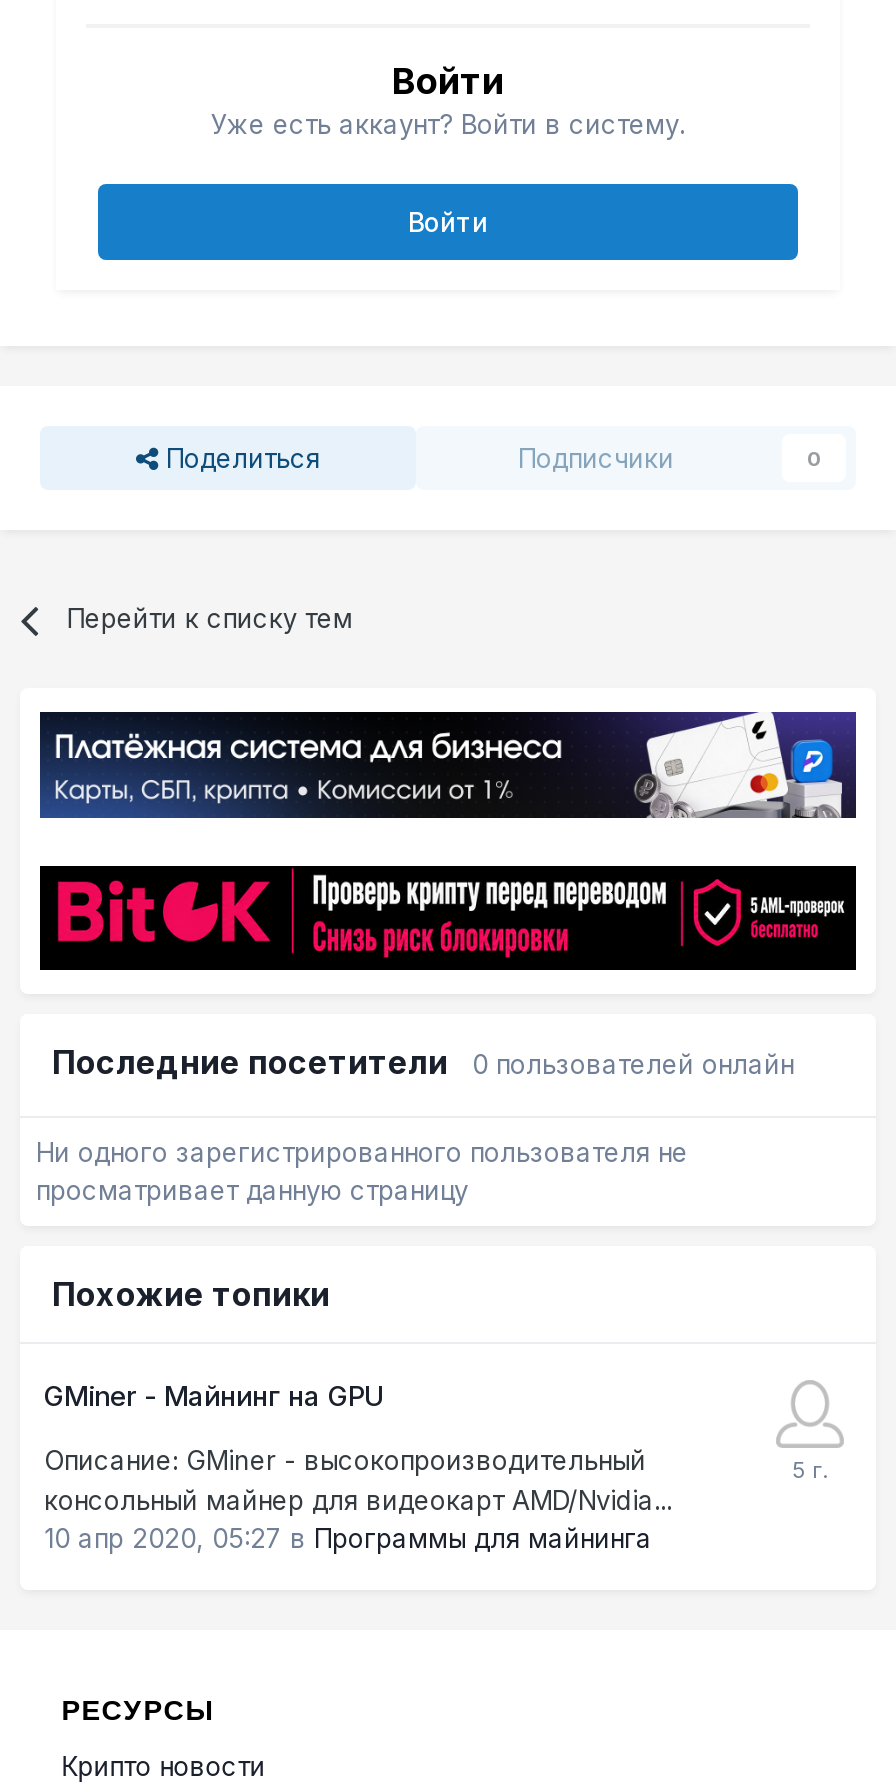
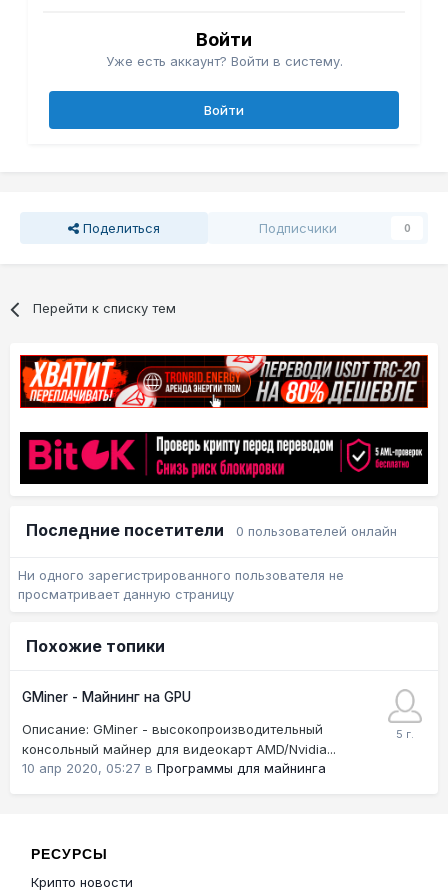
- [image]
+ [image]
